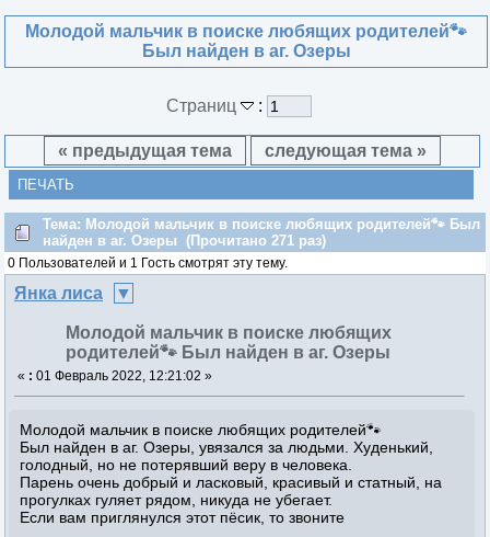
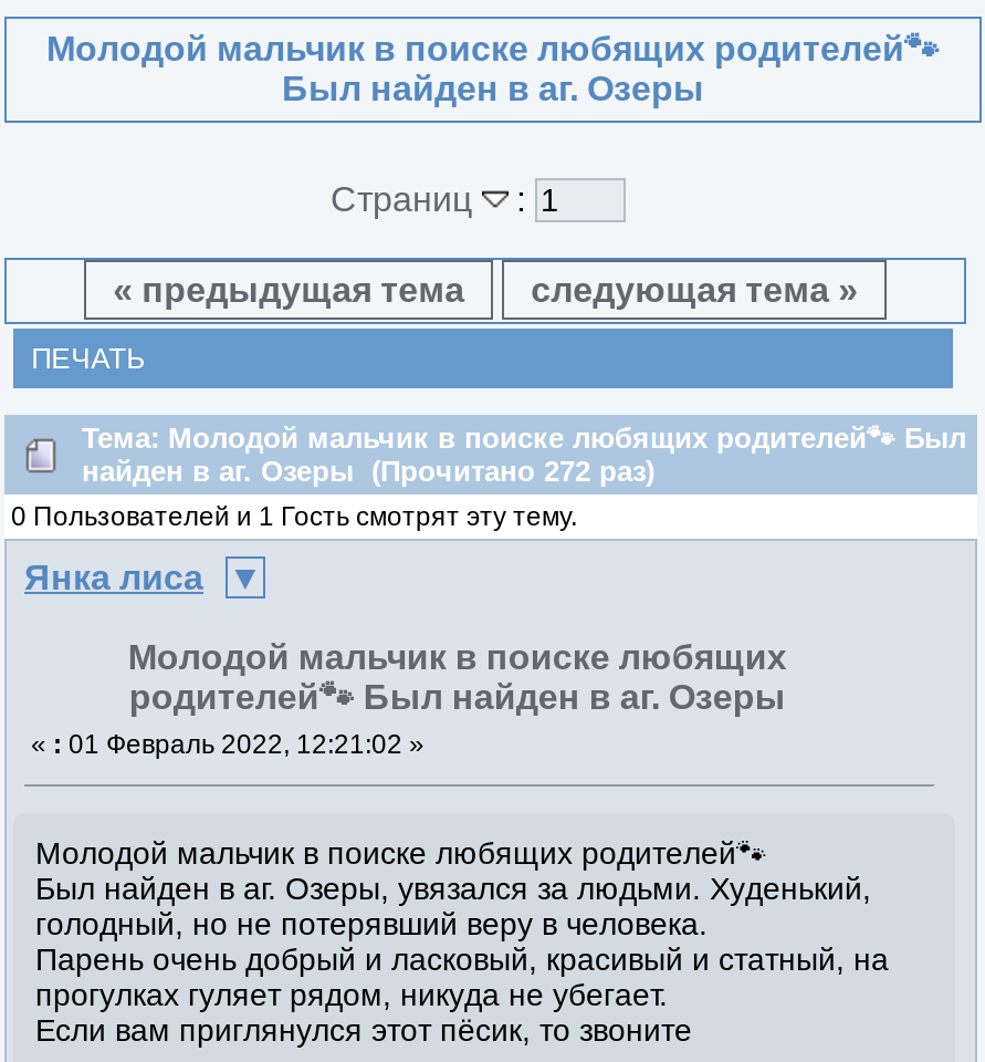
- найден в аг. Озеры (Прочитано 271 раз)
+ найден в аг. Озеры (Прочитано 272 раз)
